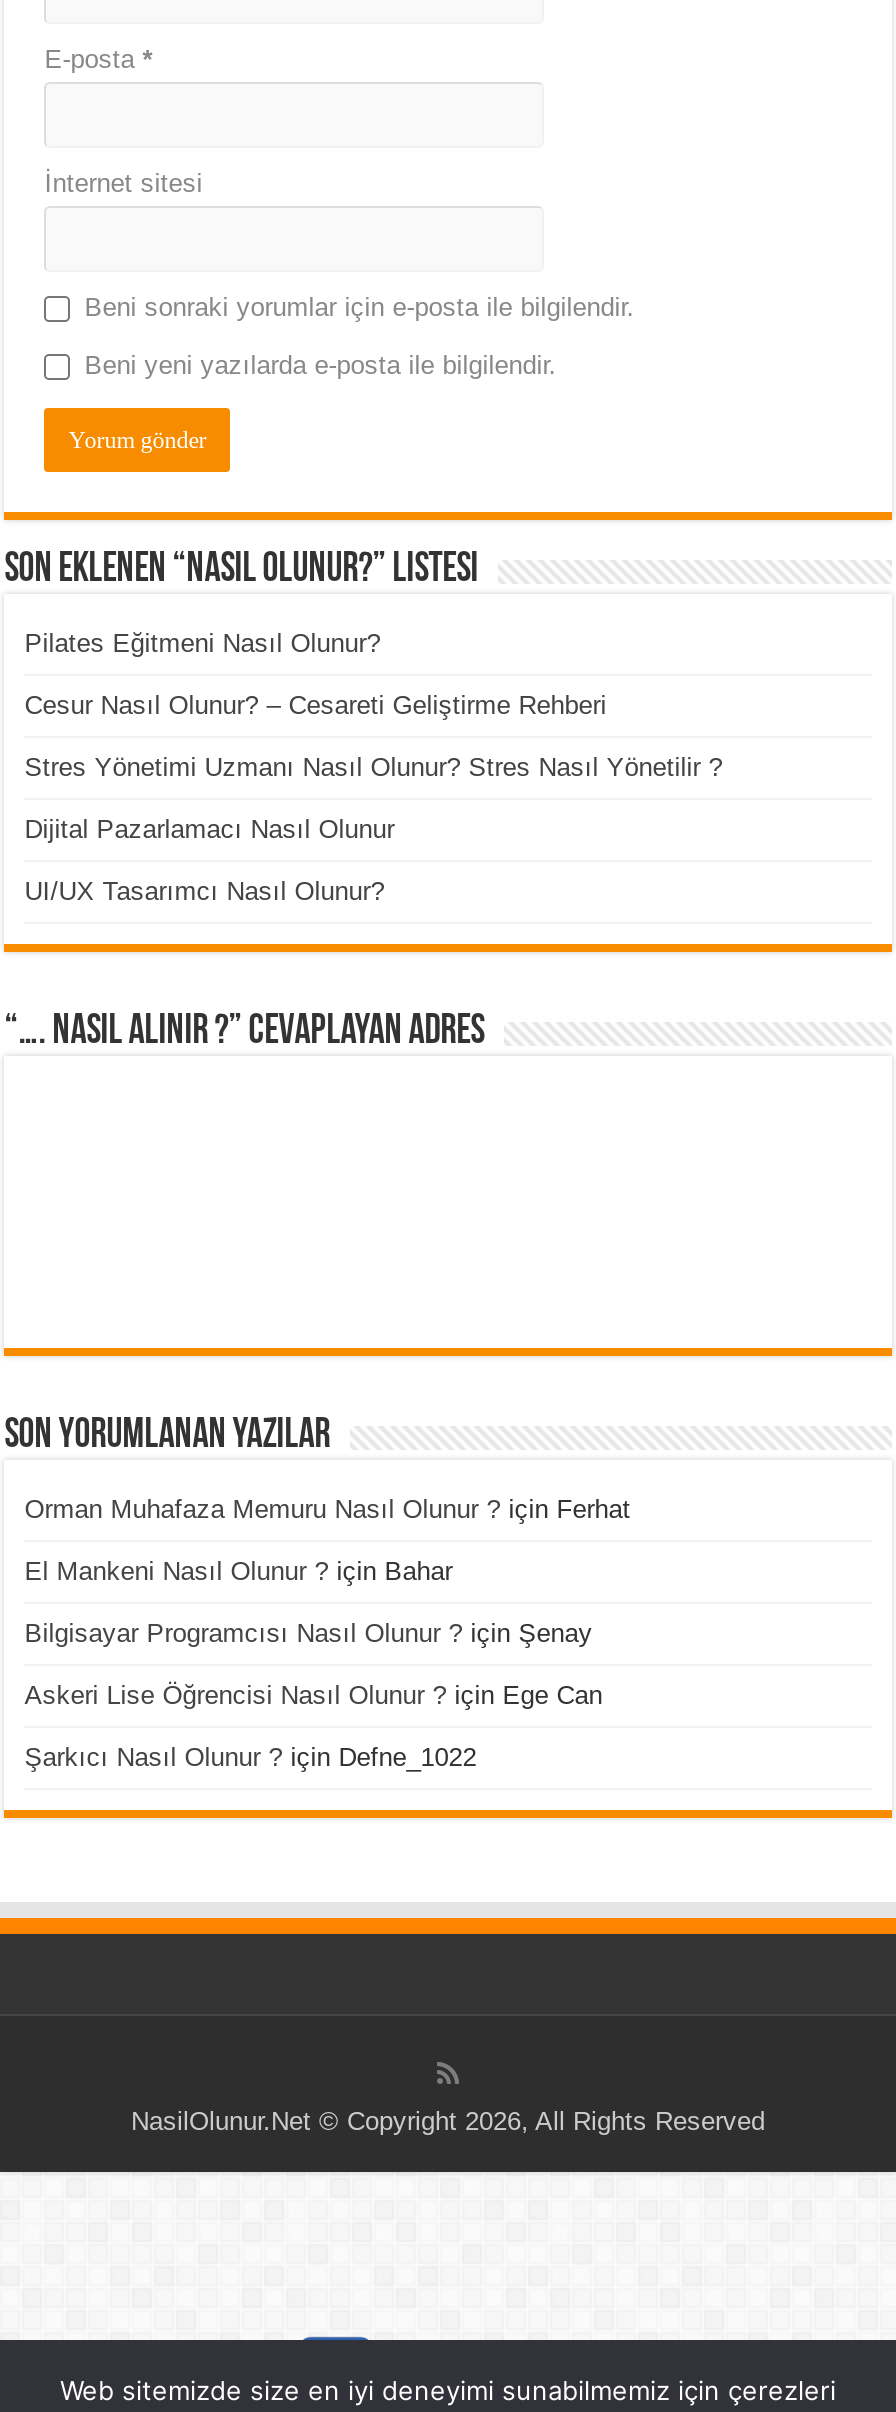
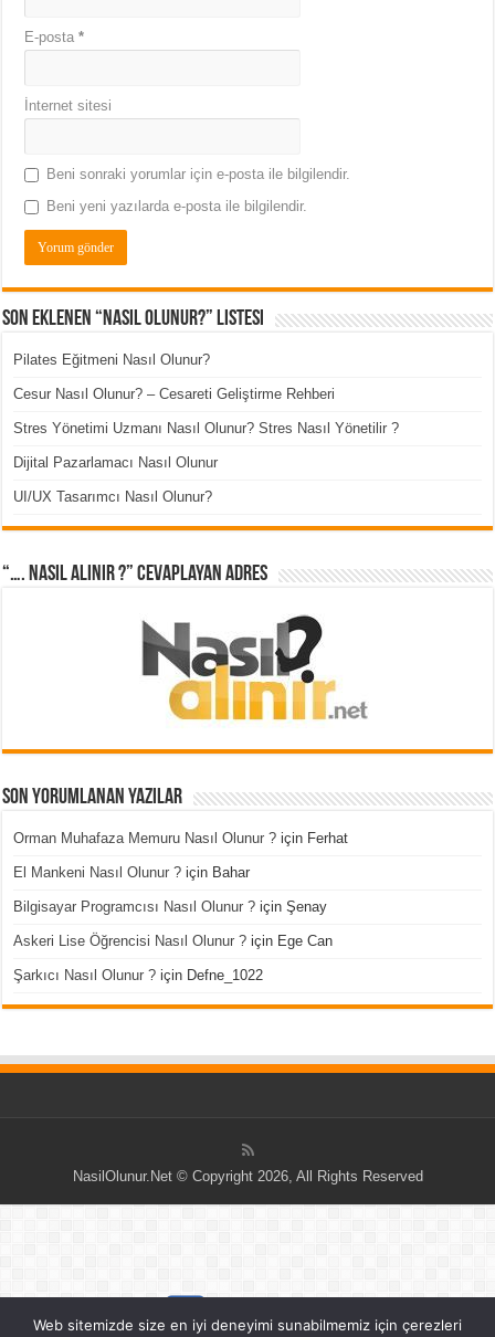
+ [image]
